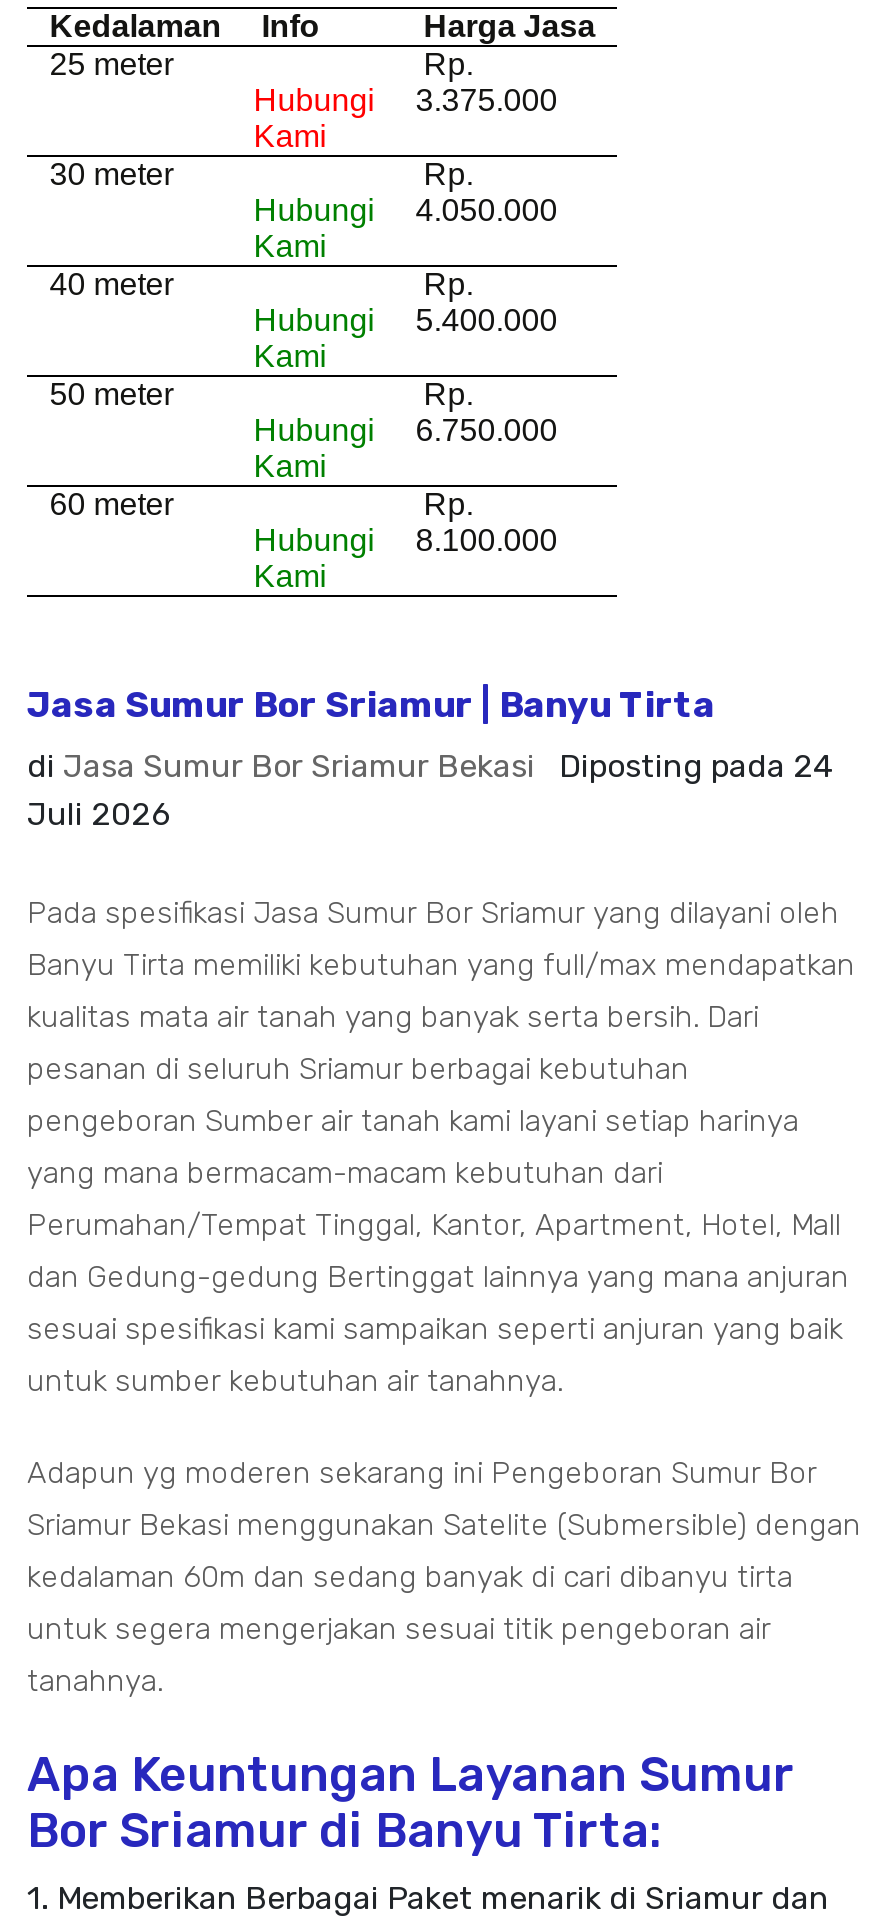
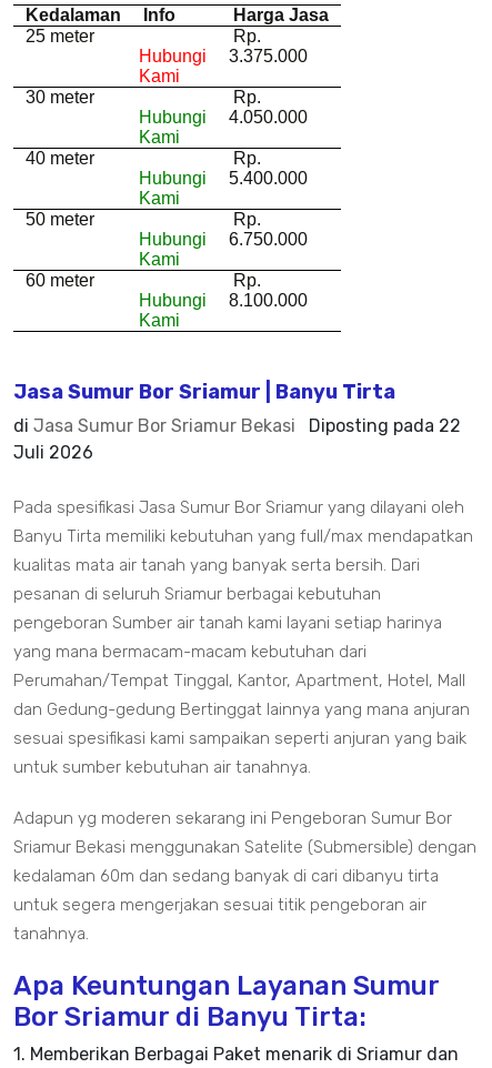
- Diposting pada 24
+ Diposting pada 22
